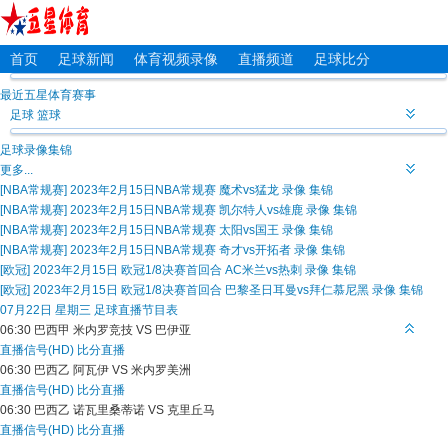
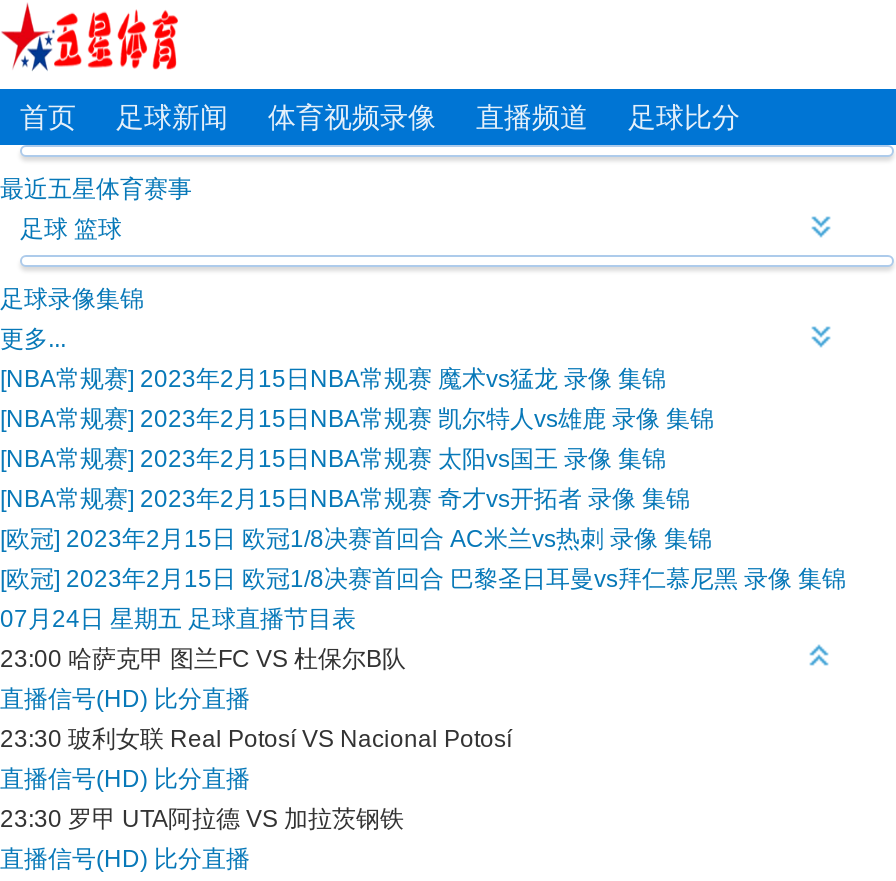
- 07月22日 星期三 足球直播节目表
- 06:30 巴西甲米内罗竞技 VS 巴伊亚
+ 07月24日 星期五 足球直播节目表
+ 23:00 哈萨克甲图兰FC VS 杜保尔B队

- 06:30 巴西乙阿瓦伊 VS 米内罗美洲
+ 23:30 玻利女联Real Potosí VS Nacional Potosí

- 06:30 巴西乙诺瓦里桑蒂诺 VS 克里丘马
+ 23:30 罗甲UTA阿拉德 VS 加拉茨钢铁
